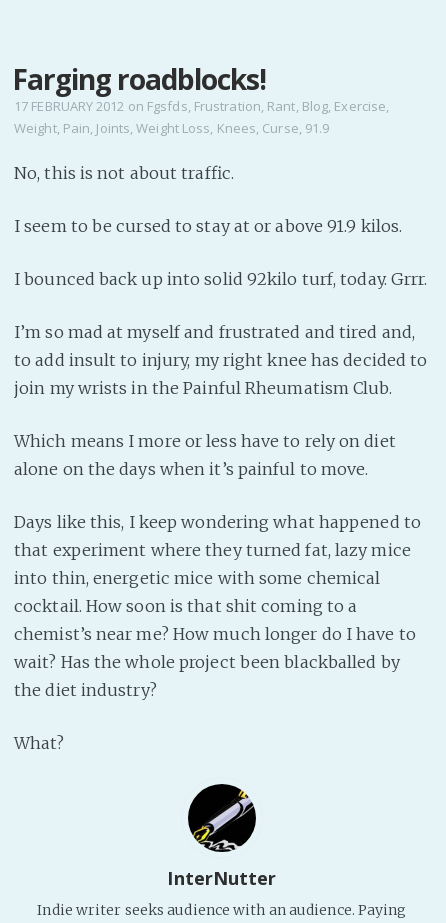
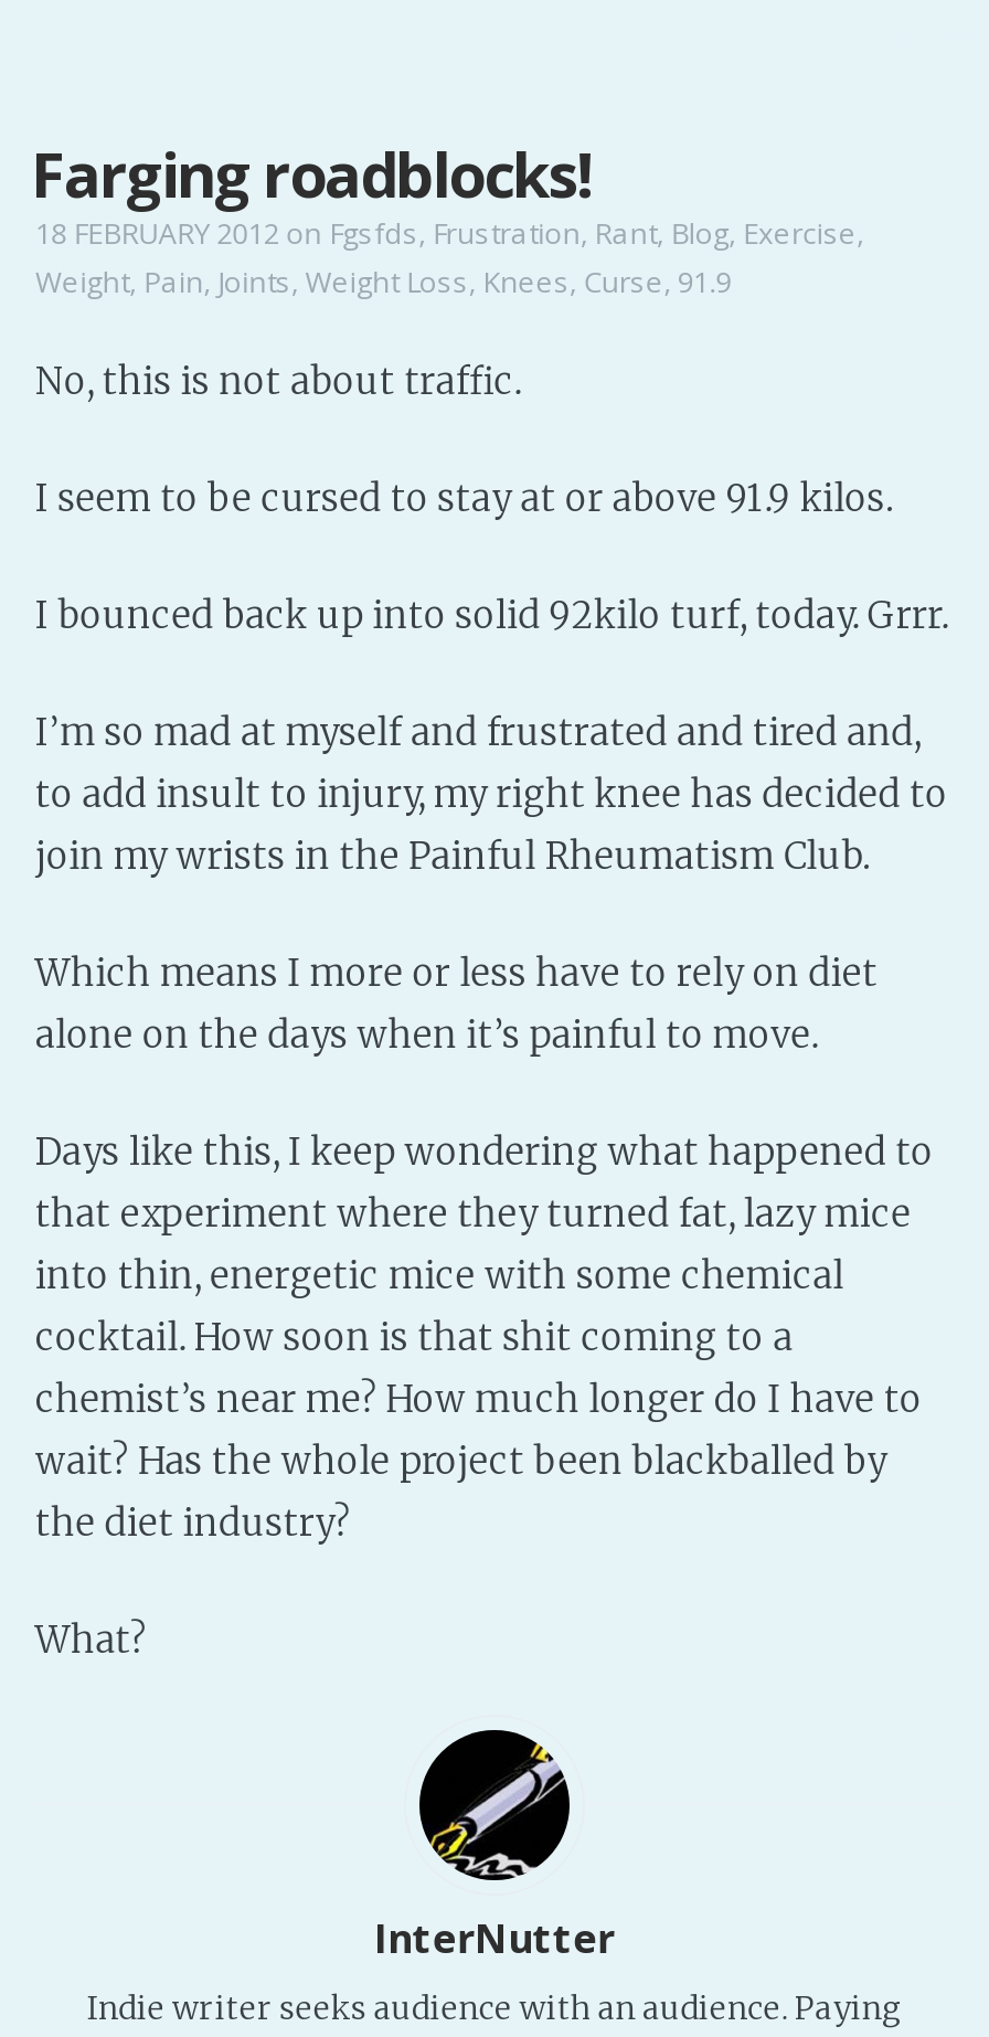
- 17 FEBRUARY 2012 on Fgsfds, Frustration, Rant, Blog, Exercise,
+ 18 FEBRUARY 2012 on Fgsfds, Frustration, Rant, Blog, Exercise,
